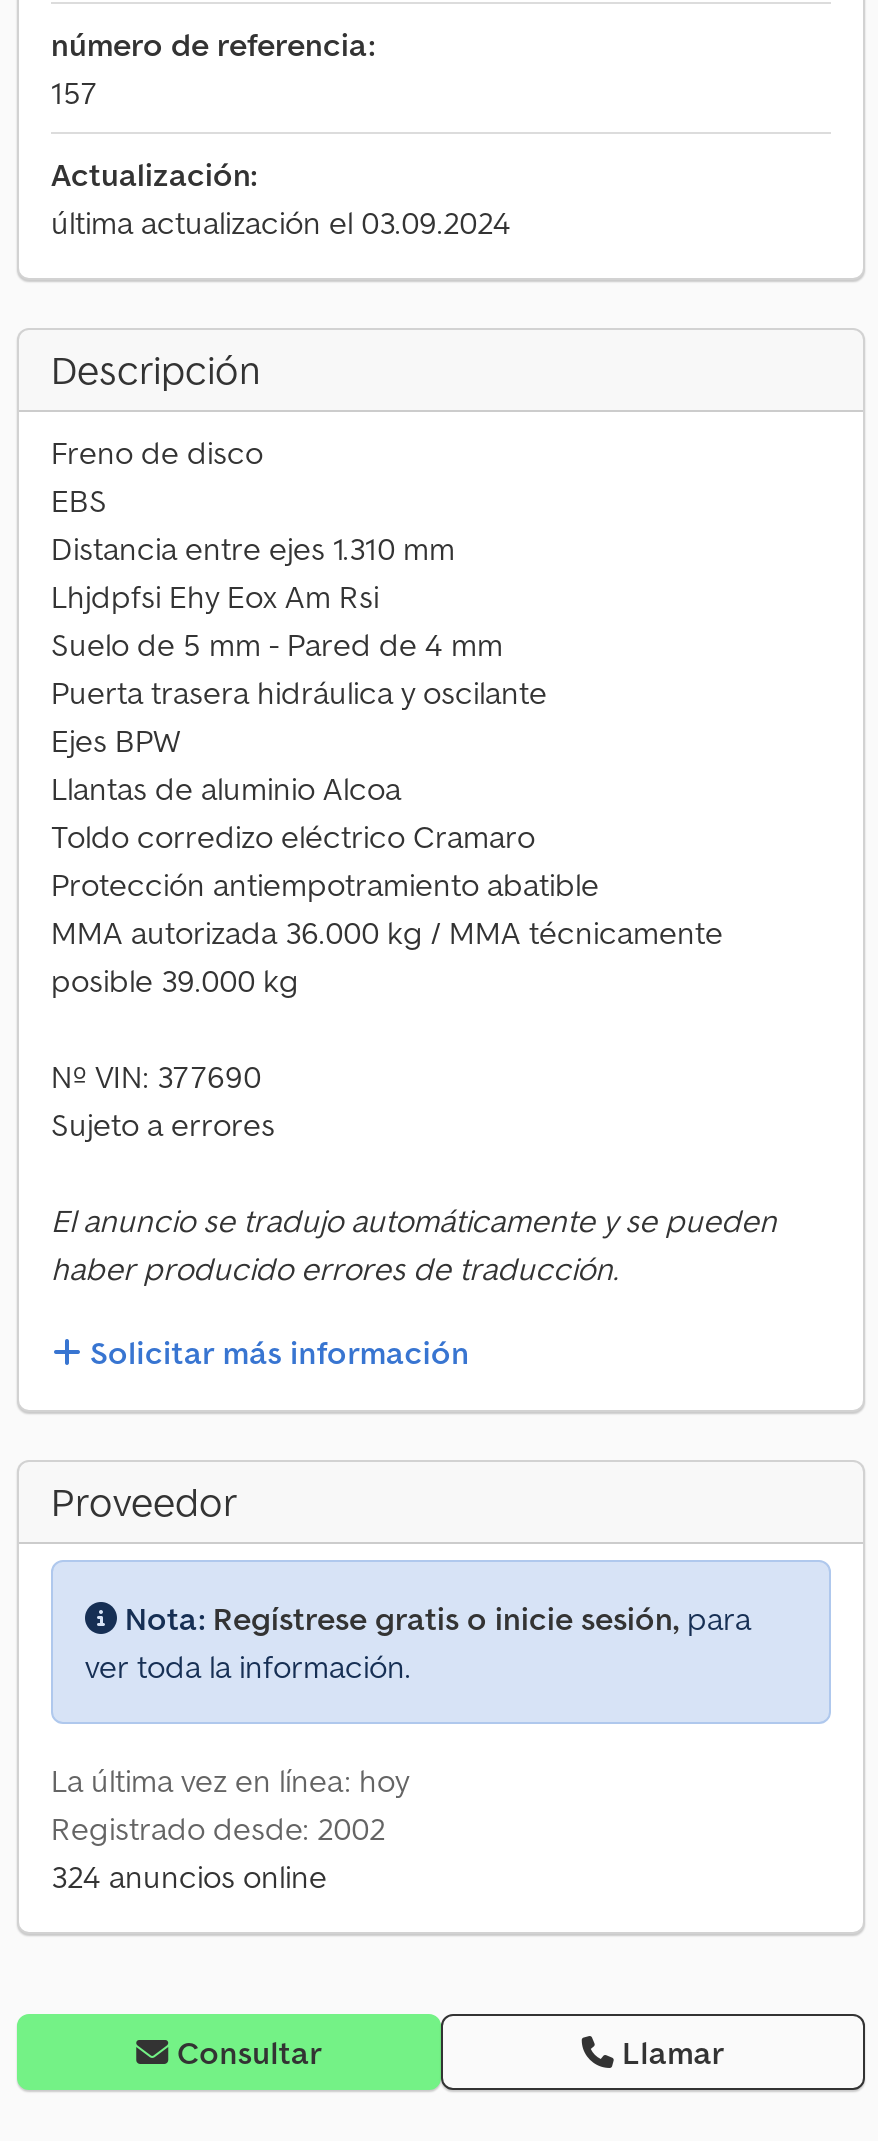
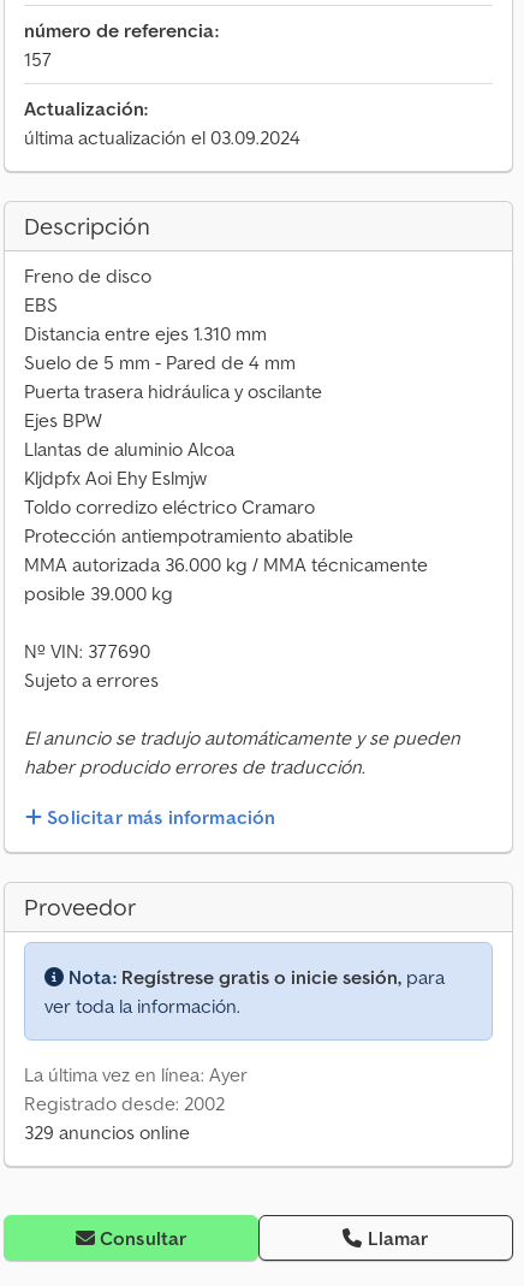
- Lhjdpfsi Ehy Eox Am Rsi

moved up: Suelo de 5 mm - Pared de 4 mm | Puerta trasera hidráulica y oscilante | Ejes BPW | Llantas de aluminio Alcoa

+ Kljdpfx Aoi Ehy Eslmjw

- La última vez en línea: hoy
+ La última vez en línea: Ayer

- 324 anuncios online
+ 329 anuncios online
